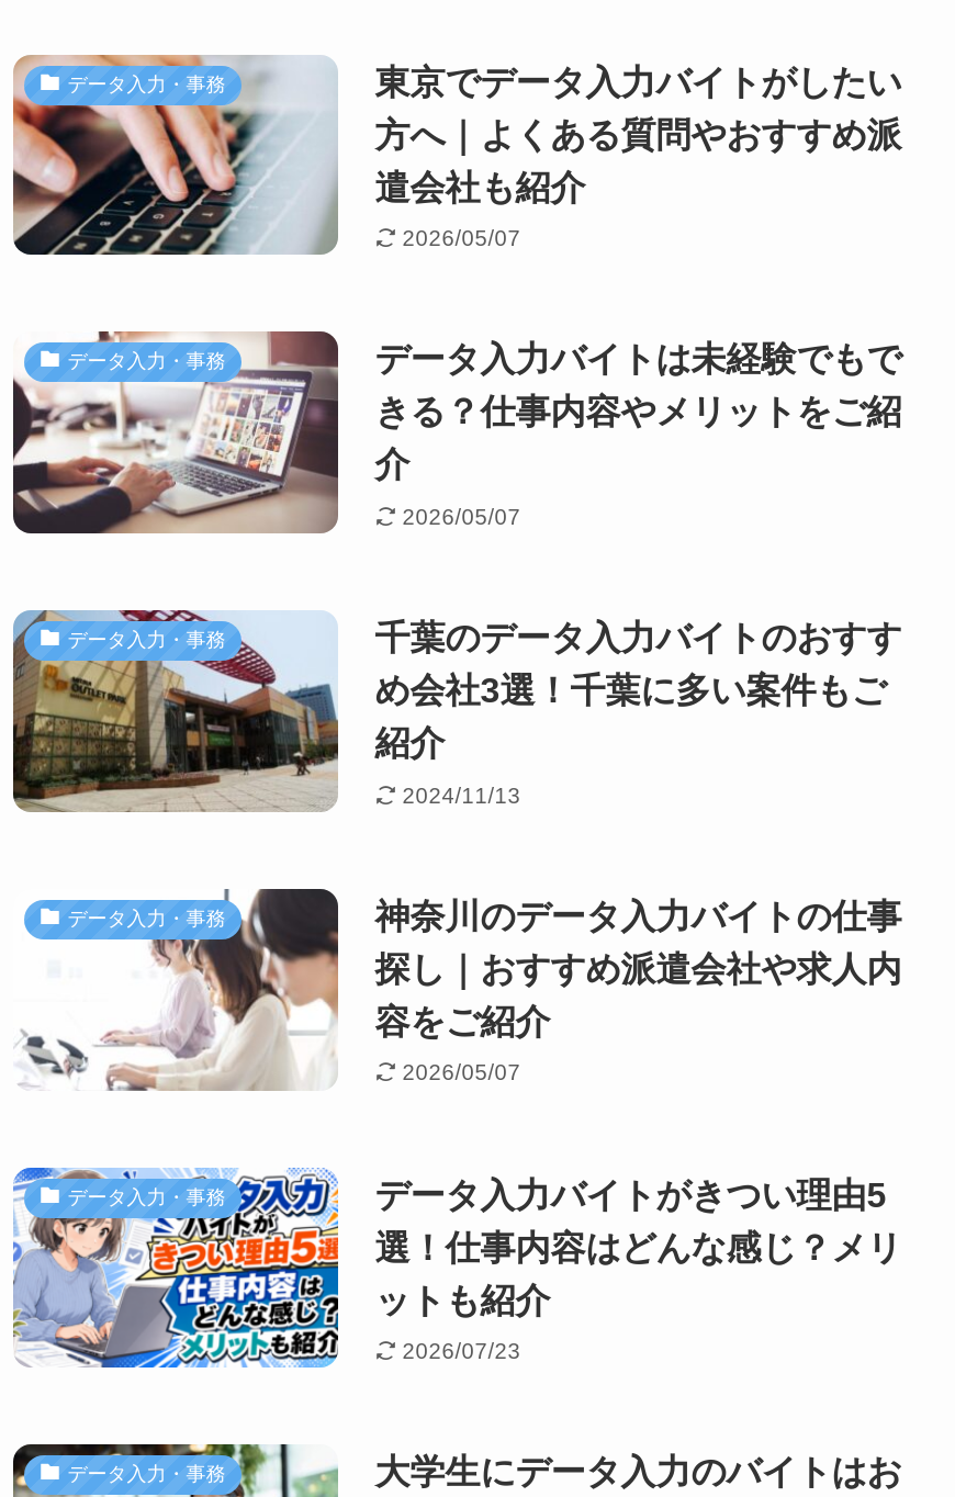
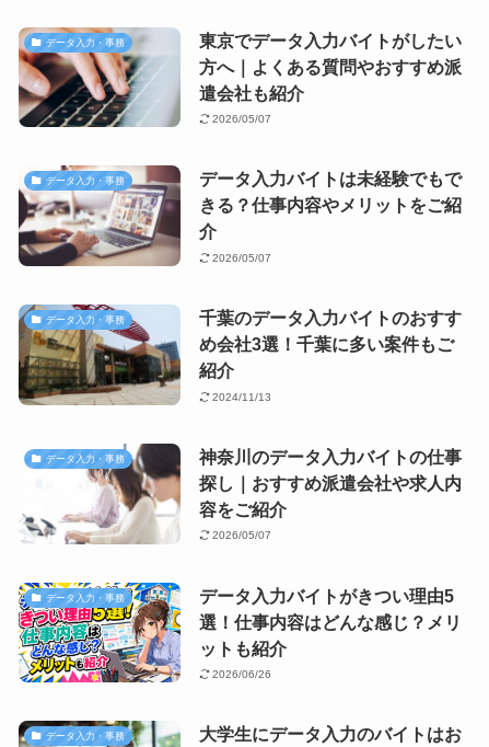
- [image]
- 2026/07/23
+ [image]
+ 2026/06/26
